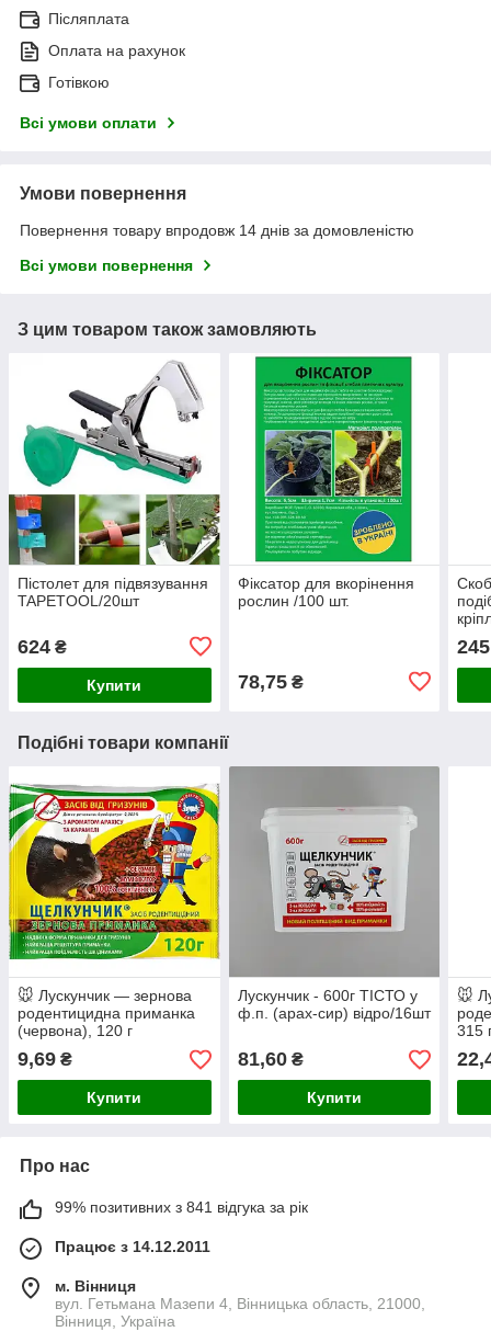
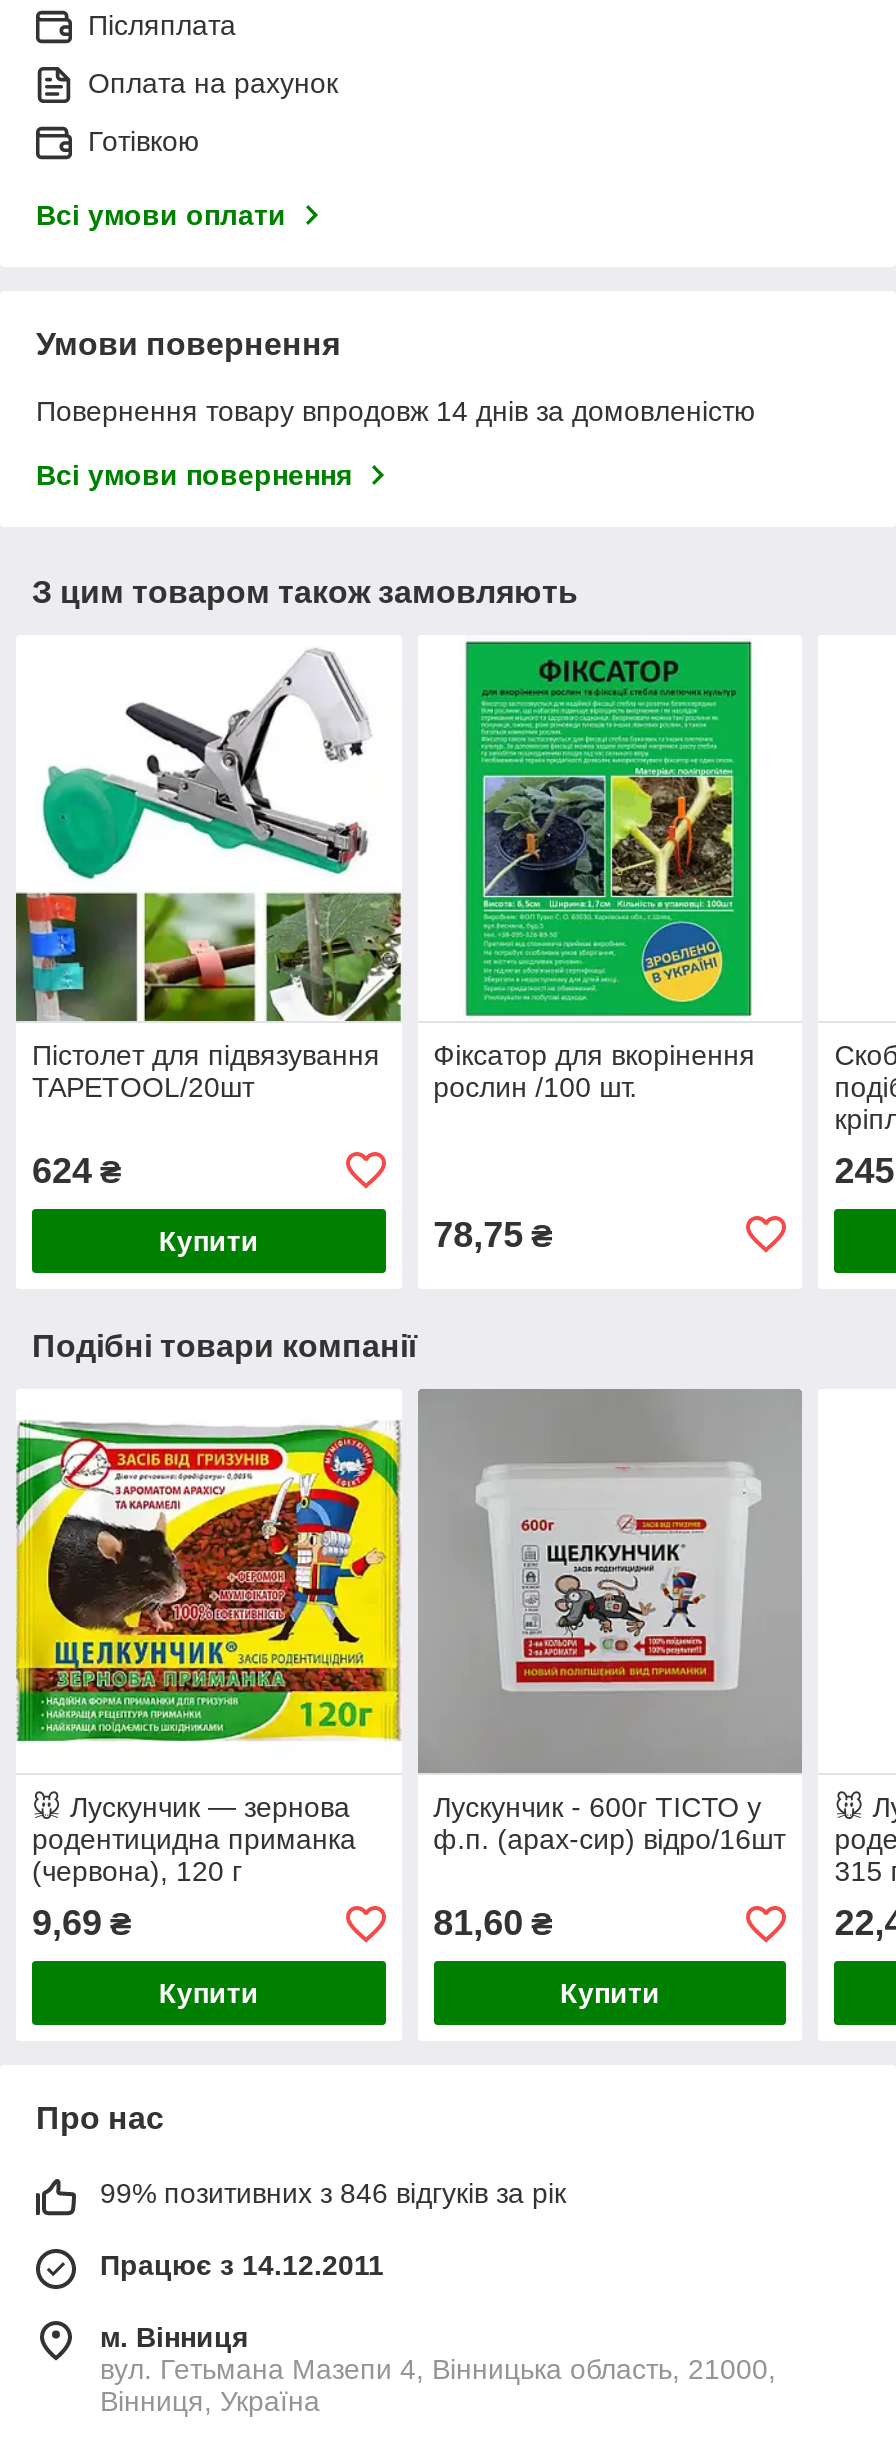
- 99% позитивних з 841 відгука за рік
+ 99% позитивних з 846 відгуків за рік
